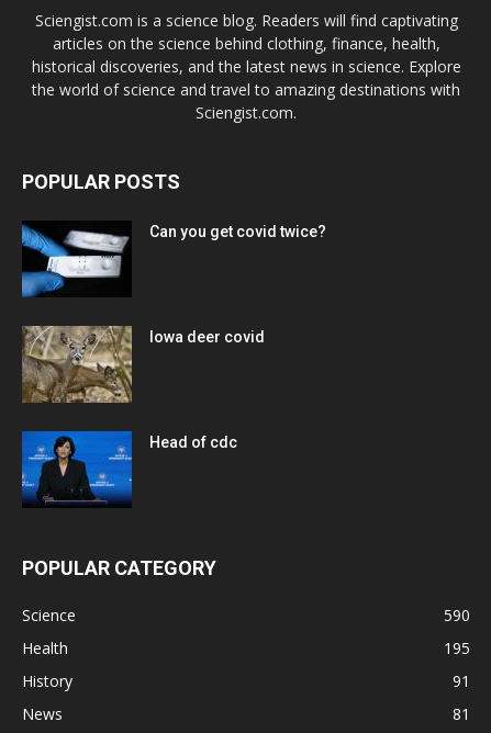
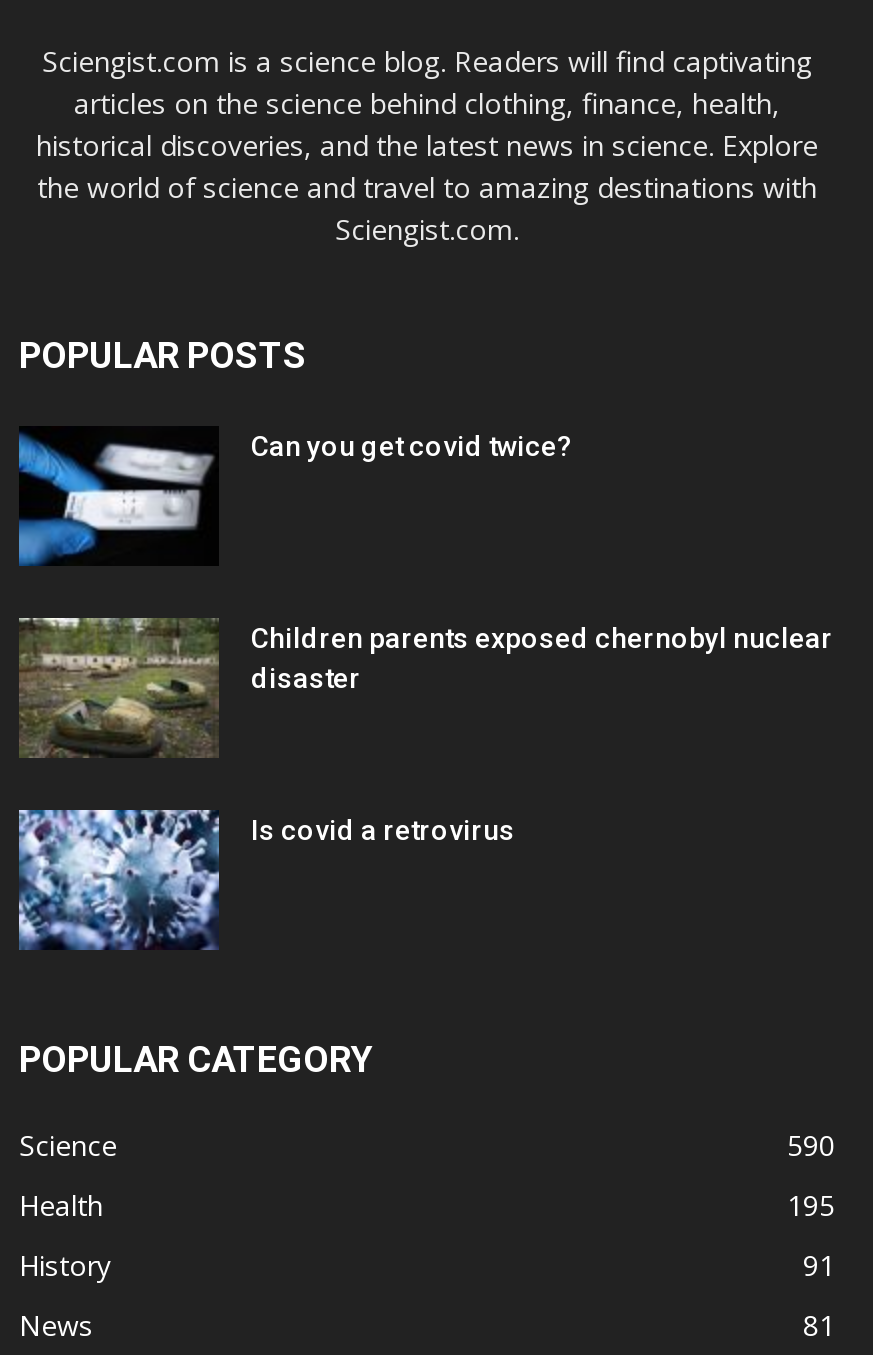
- [image]
- Iowa deer covid
+ [image]
+ Children parents exposed chernobyl nuclear
+ disaster

- [image]
- Head of cdc
+ [image]
+ Is covid a retrovirus
